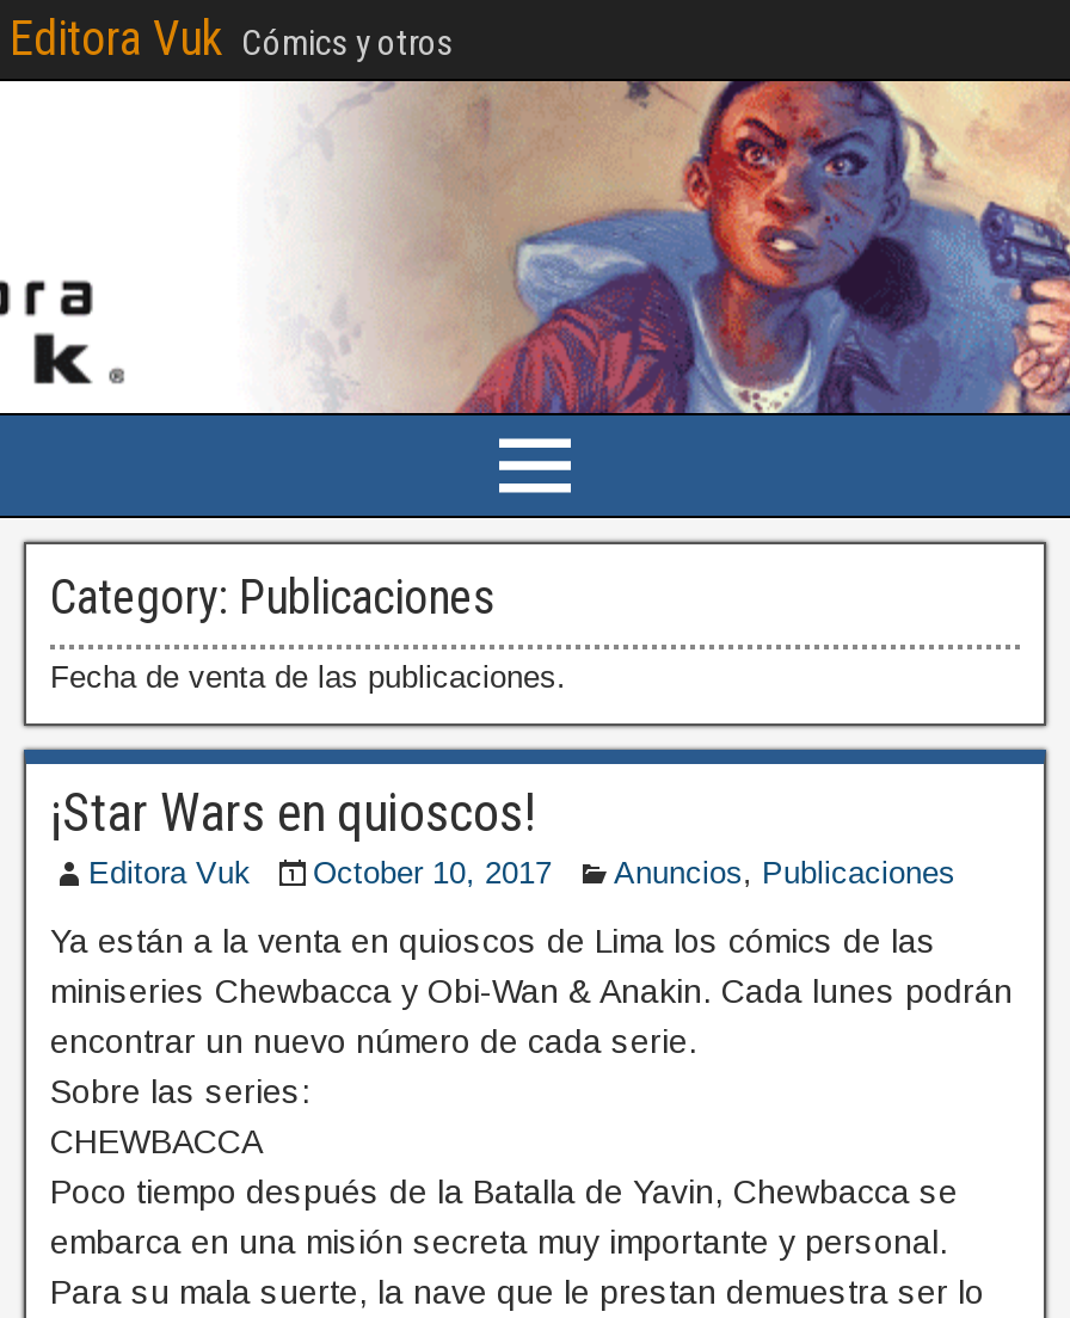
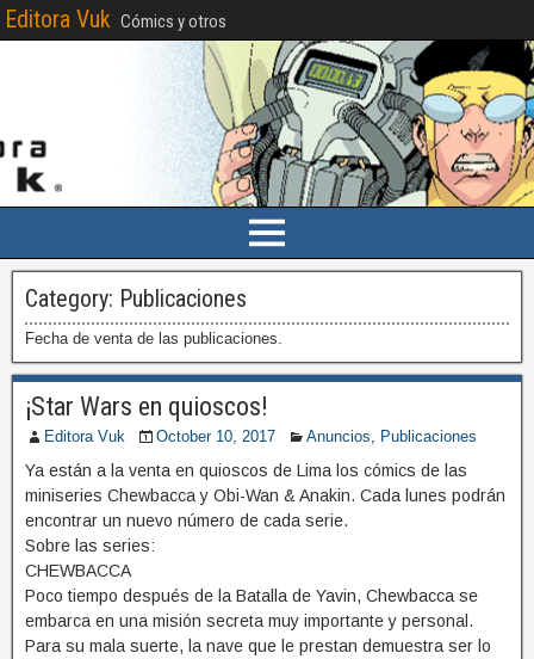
- [image]
+ [image]
